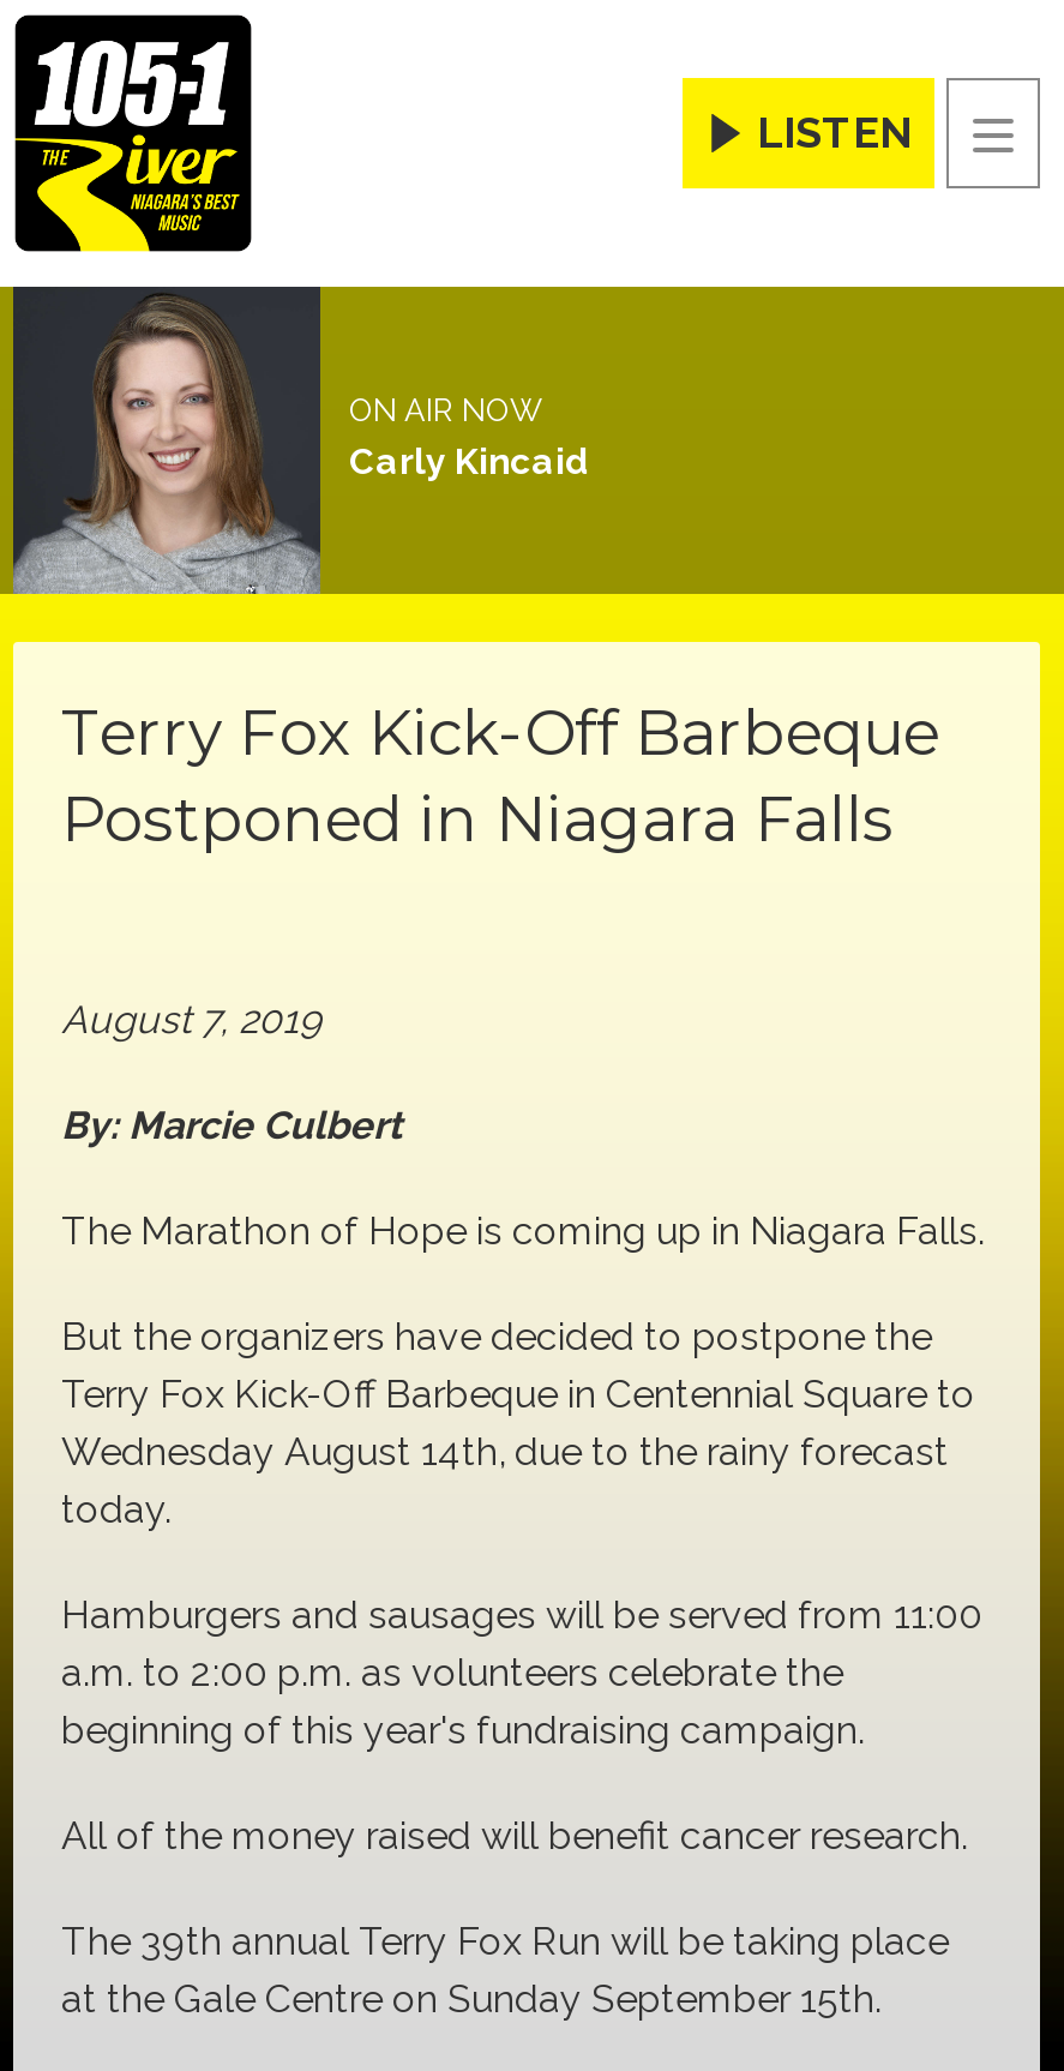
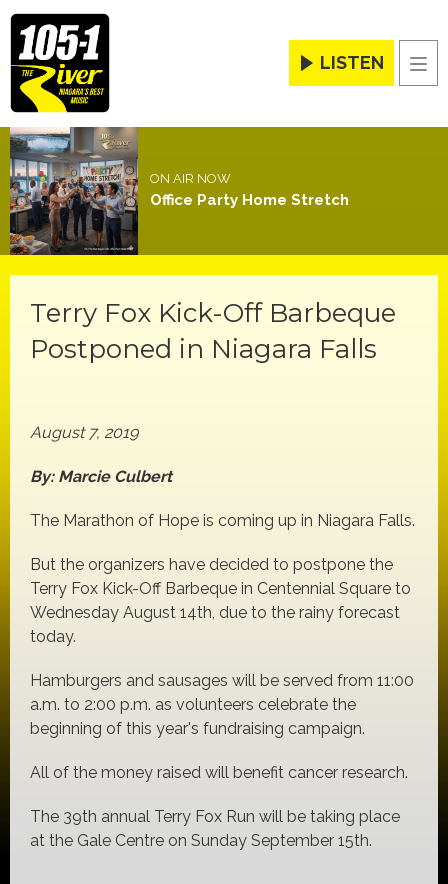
- [image]
- Carly Kincaid
+ [image]
+ Office Party Home Stretch
